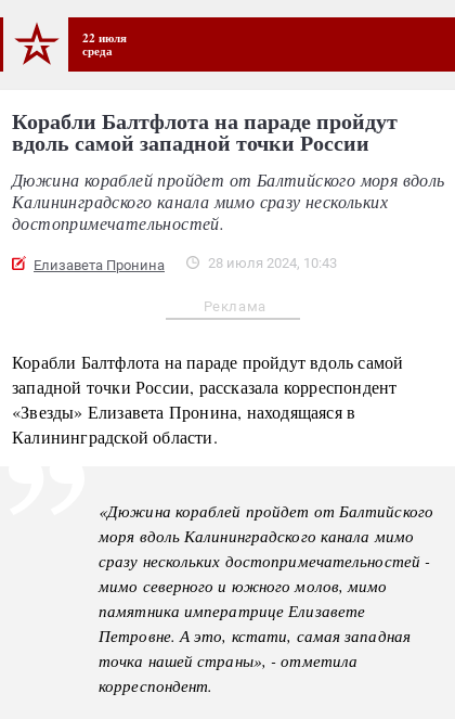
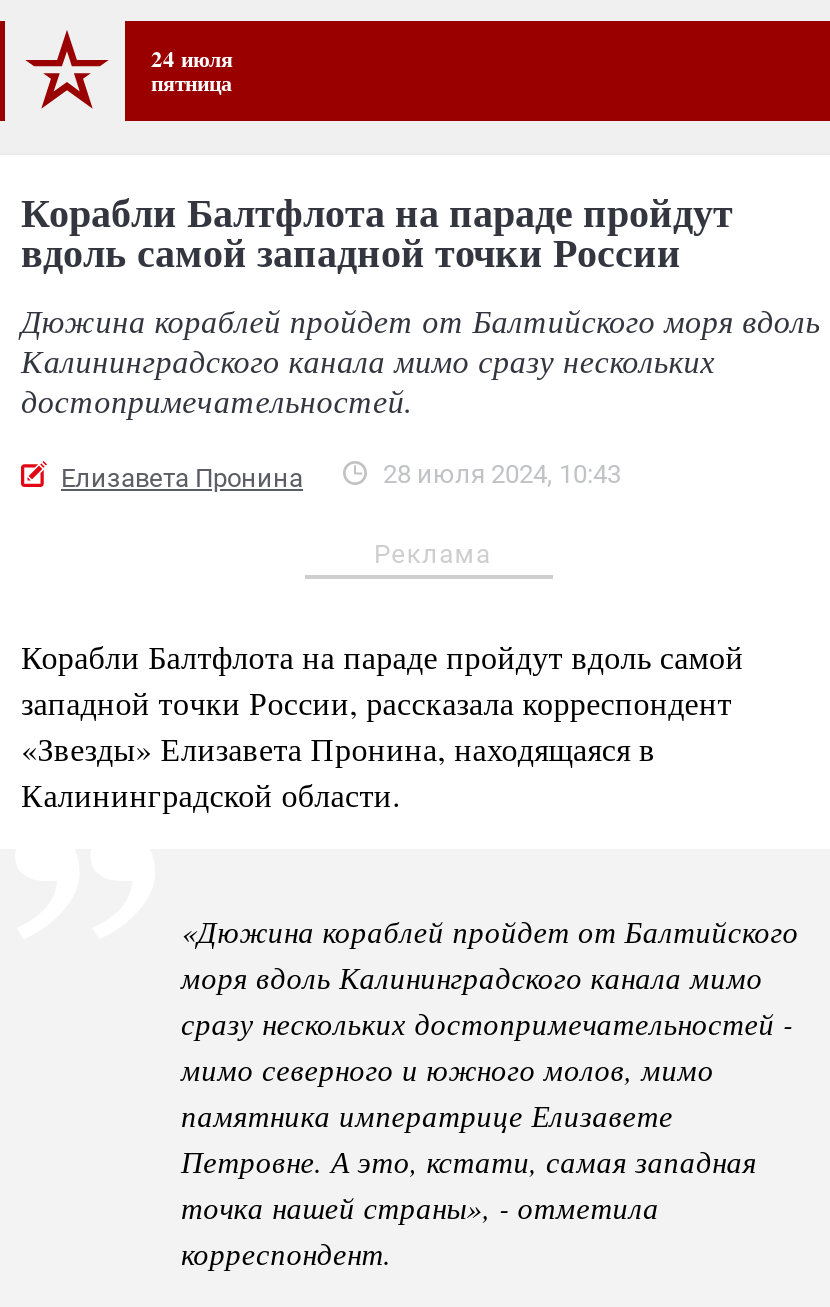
- 22 июля
- среда
+ 24 июля
+ пятница
